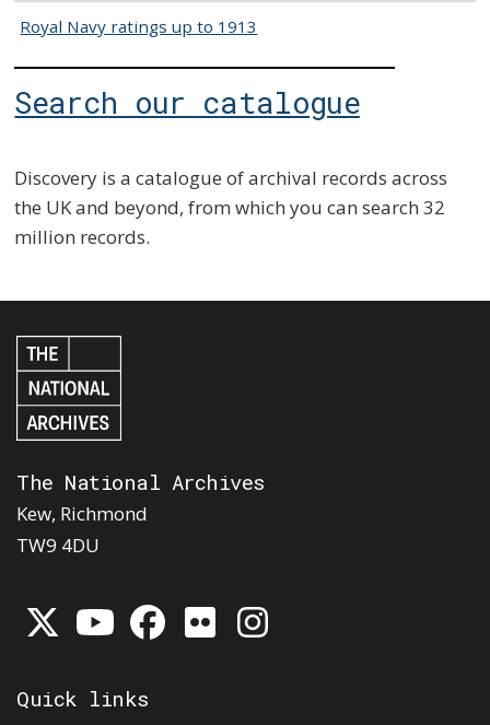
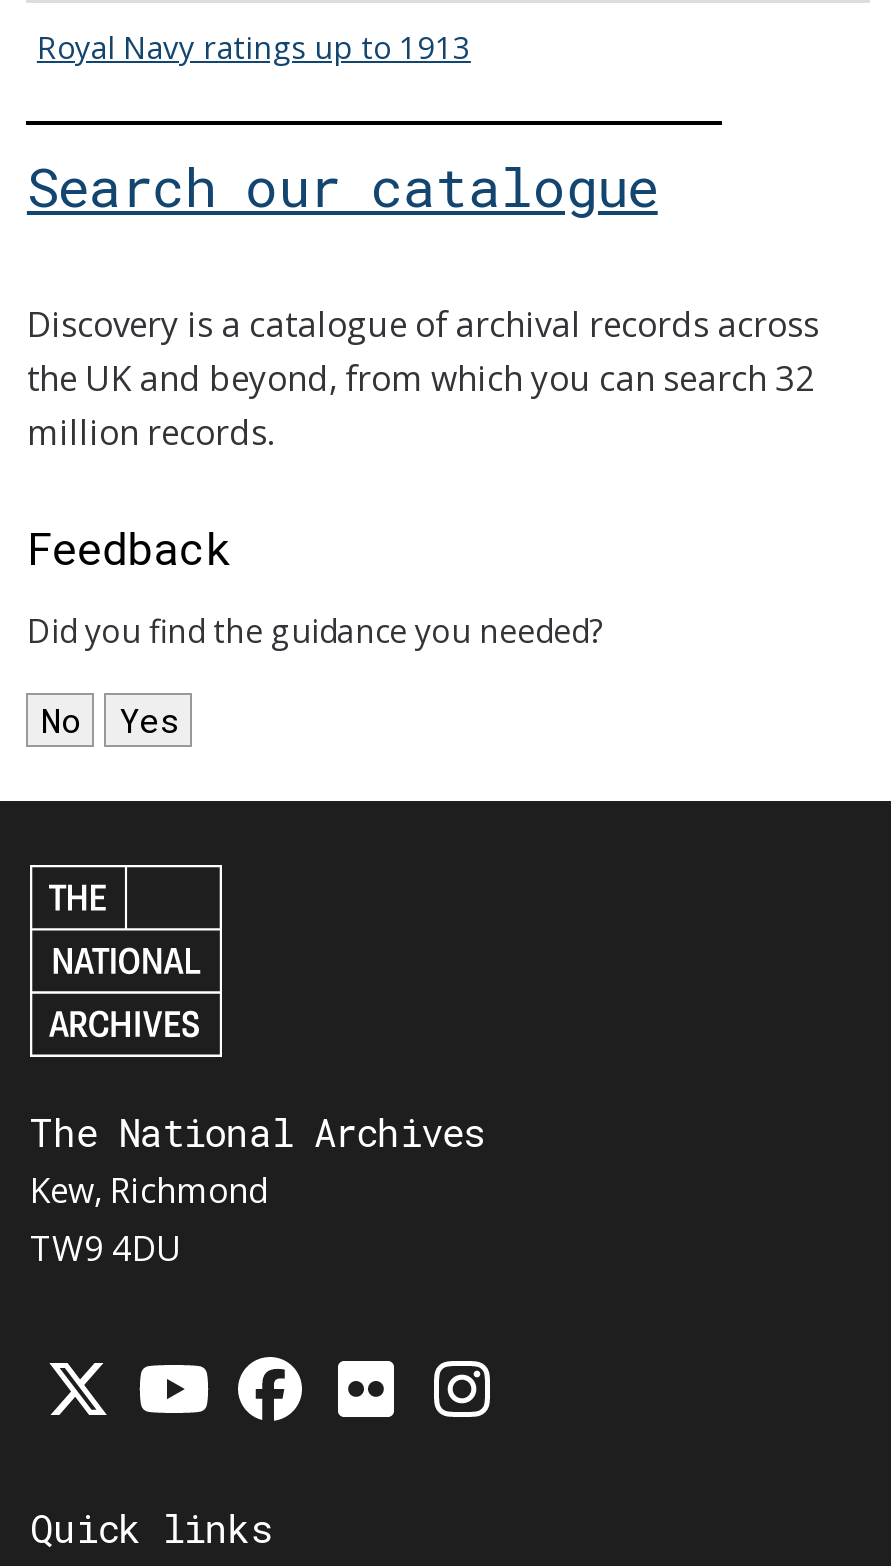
+ Feedback
+ Did you find the guidance you needed?
+ No
+ Yes
